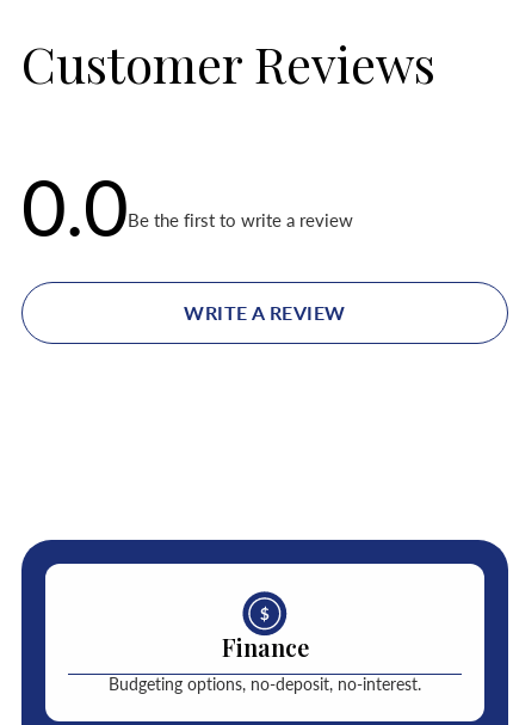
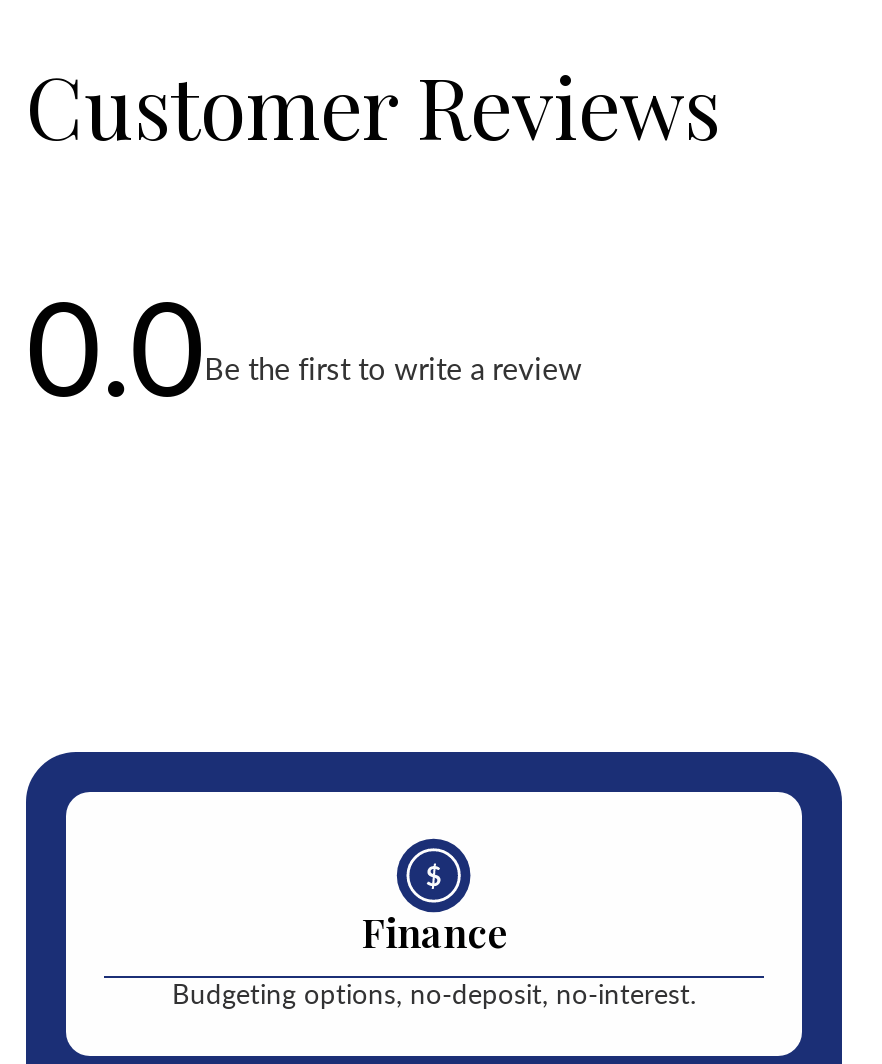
- WRITE A REVIEW
